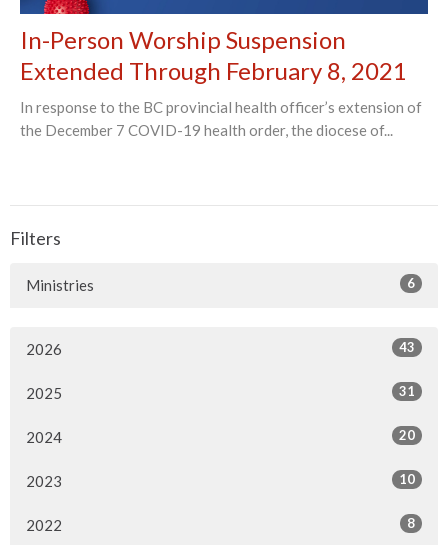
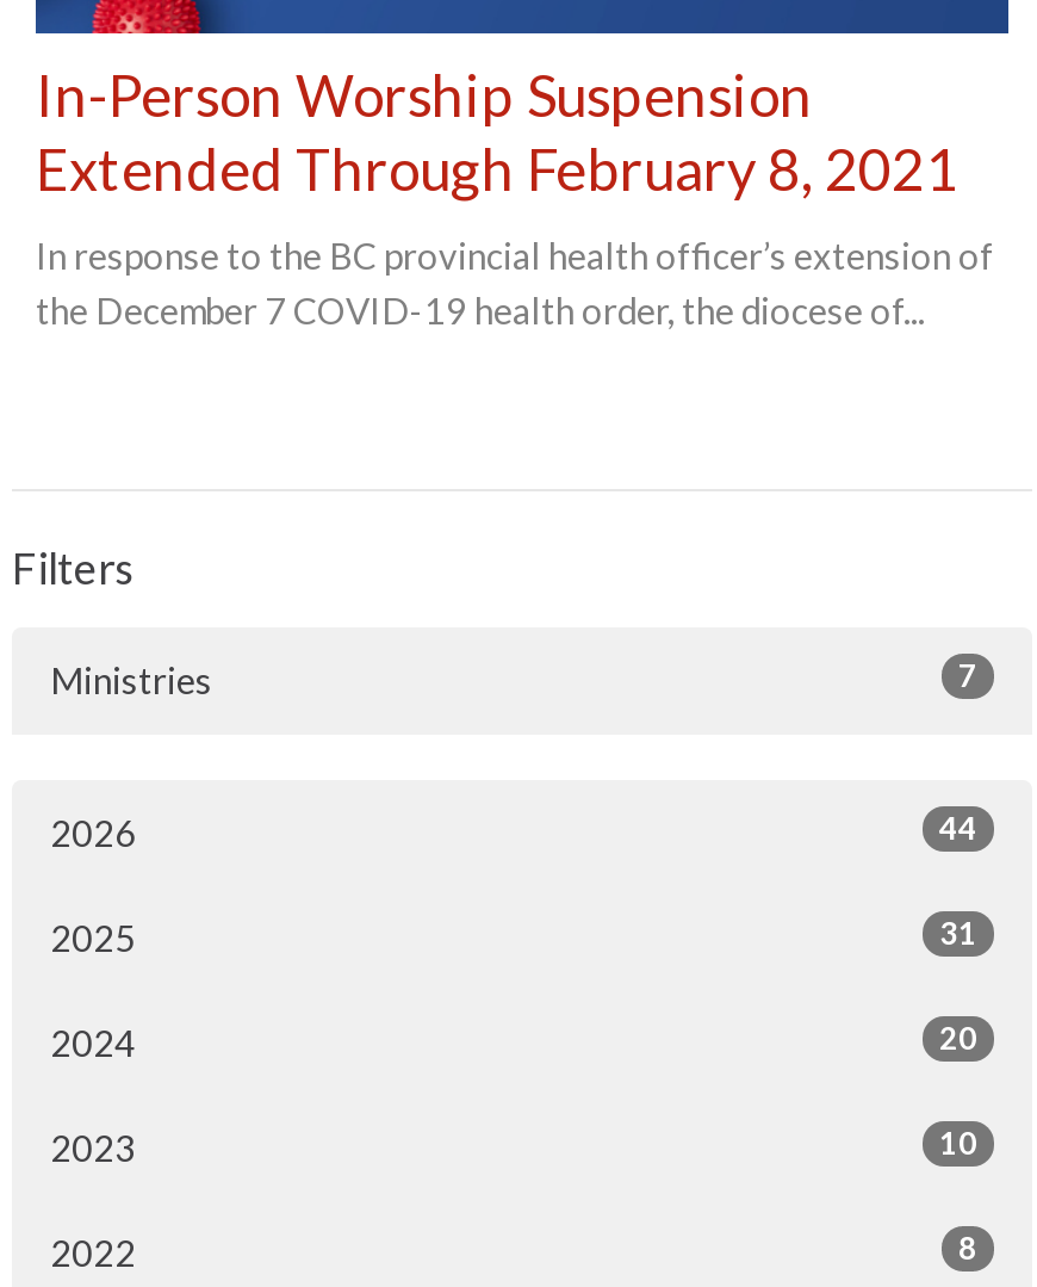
- 6
+ 7

- 43
+ 44
